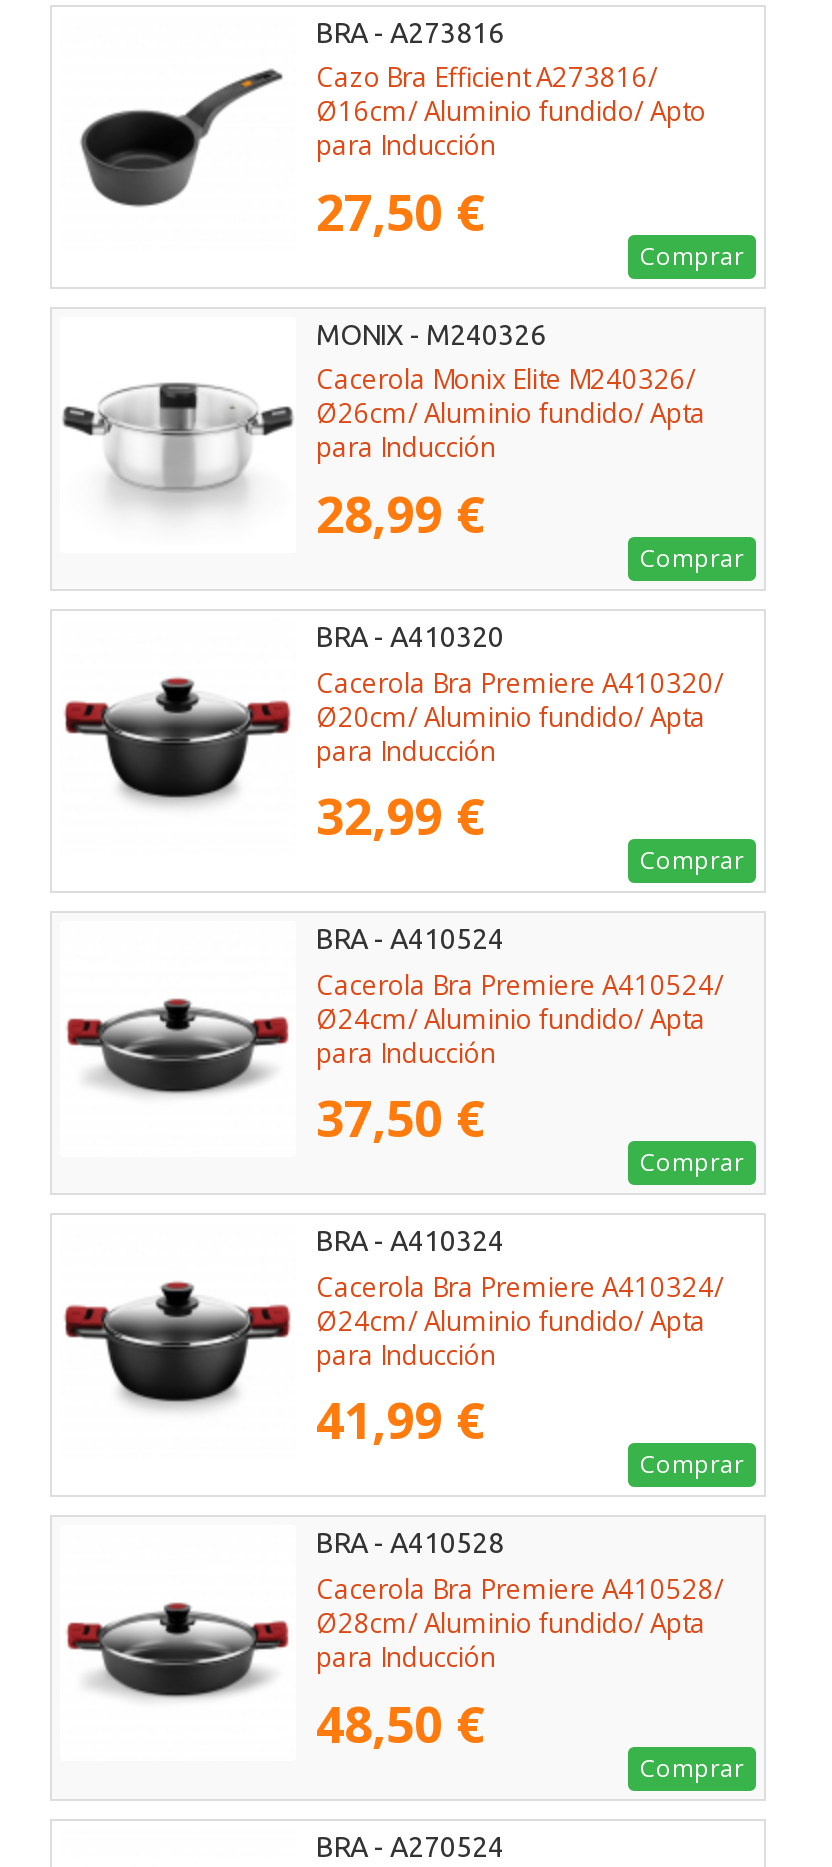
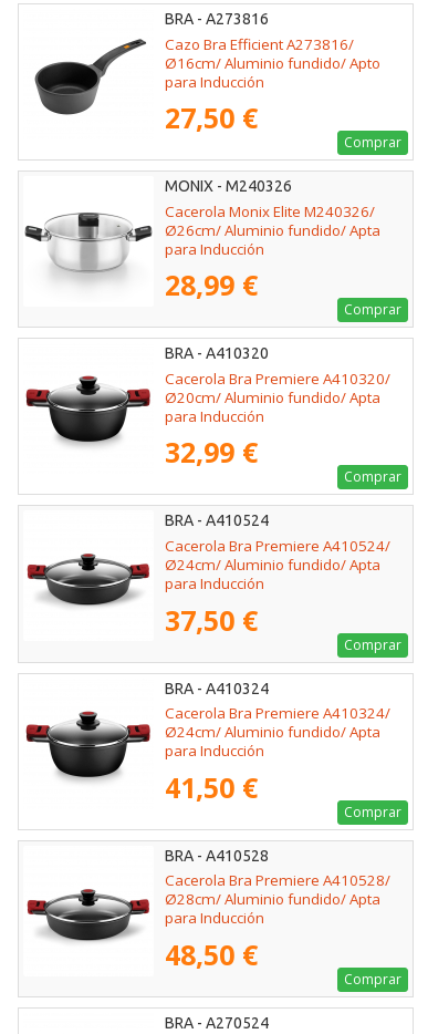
- 41,99 €
+ 41,50 €
